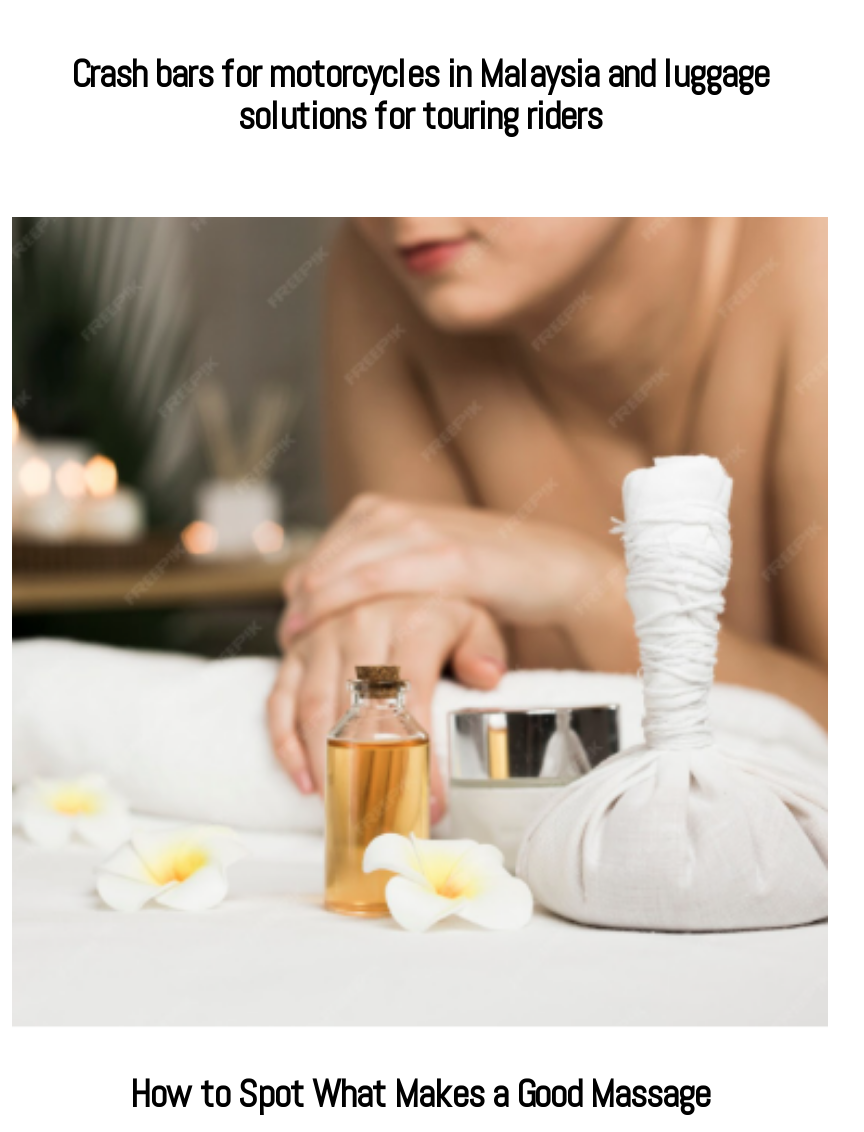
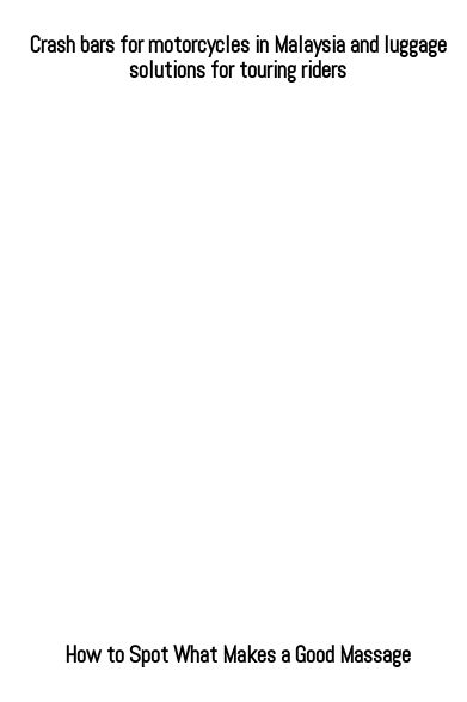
- [image]
